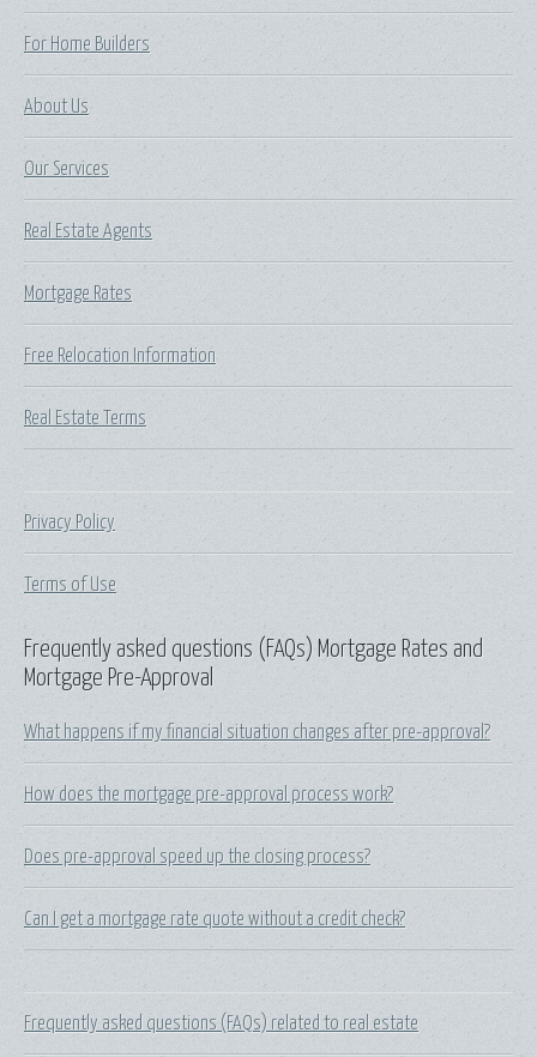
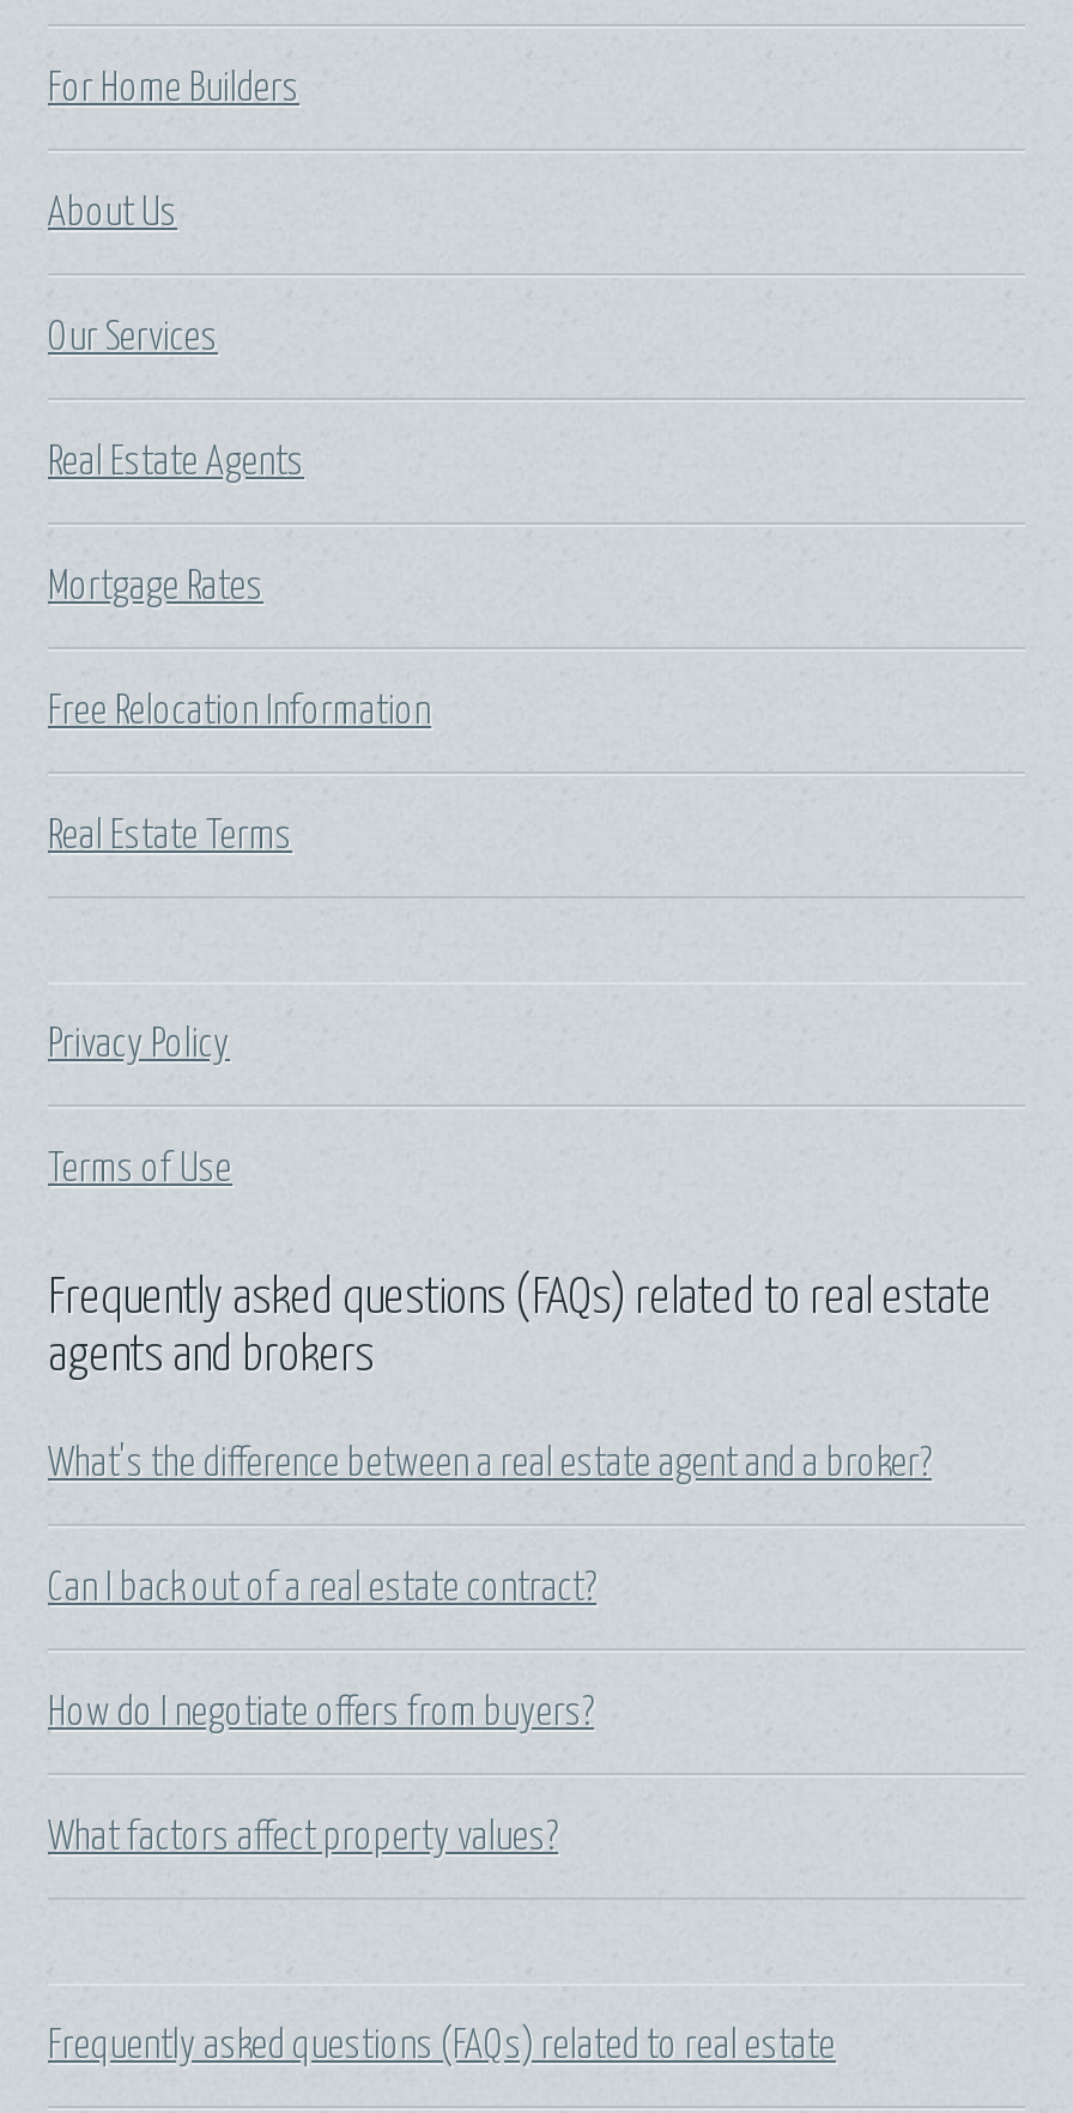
- Frequently asked questions (FAQs) Mortgage Rates and
- Mortgage Pre-Approval
- What happens if my financial situation changes after pre-approval?
- How does the mortgage pre-approval process work?
- Does pre-approval speed up the closing process?
- Can I get a mortgage rate quote without a credit check?
+ Frequently asked questions (FAQs) related to real estate
+ agents and brokers
+ What's the difference between a real estate agent and a broker?
+ Can I back out of a real estate contract?
+ How do I negotiate offers from buyers?
+ What factors affect property values?
